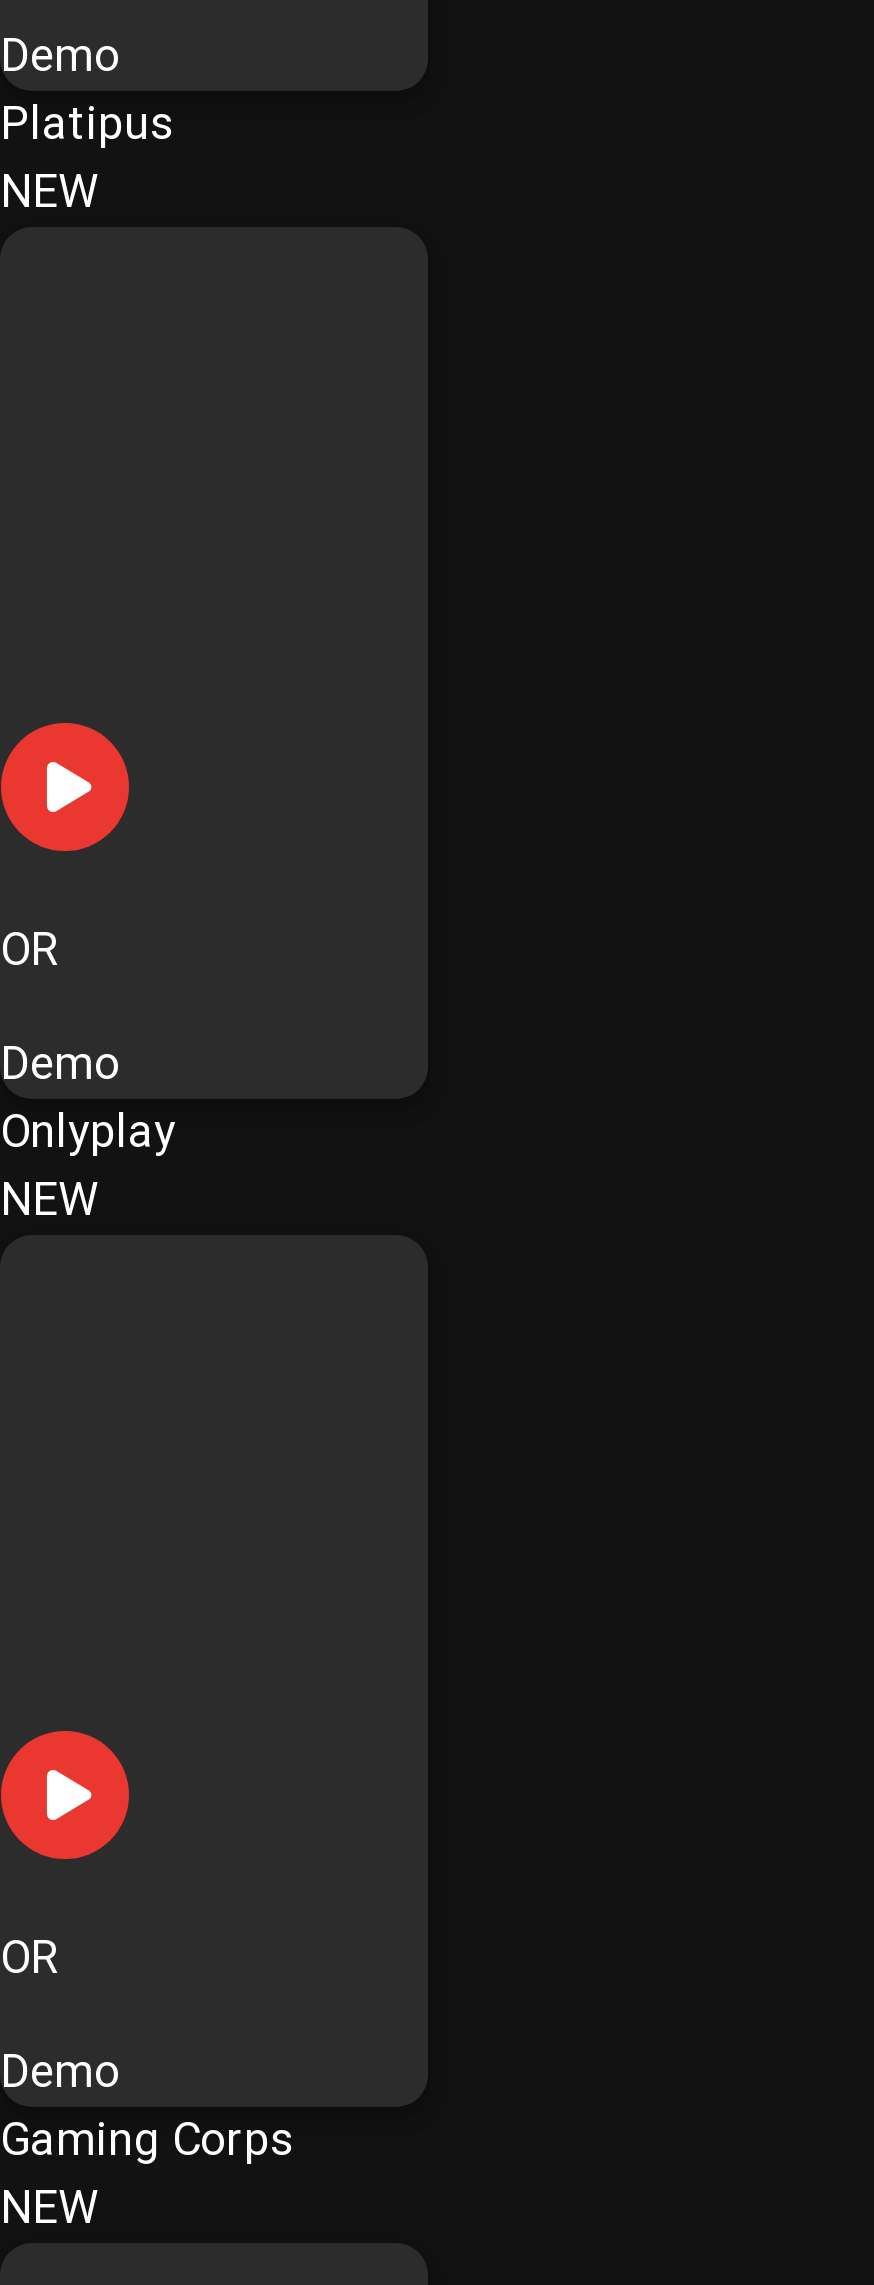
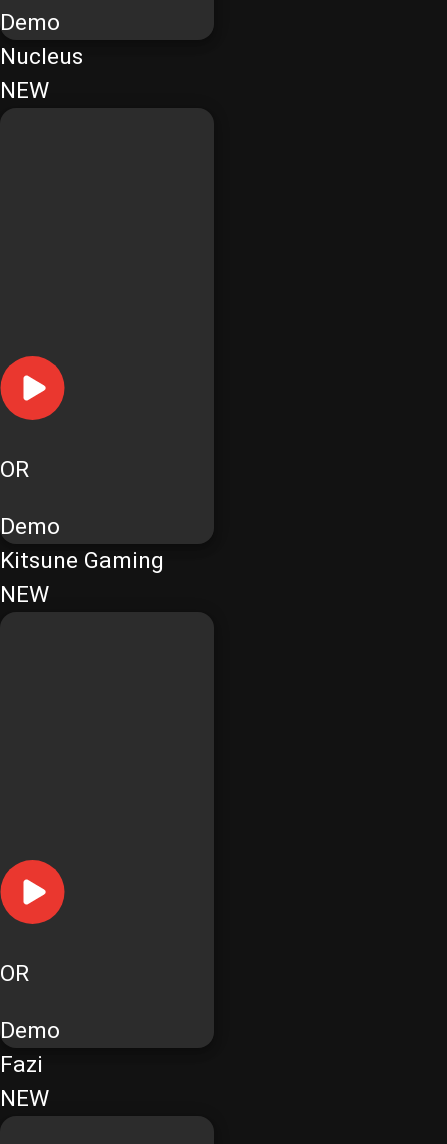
- Platipus
+ Nucleus

- Onlyplay
+ Kitsune Gaming

- Gaming Corps
+ Fazi
